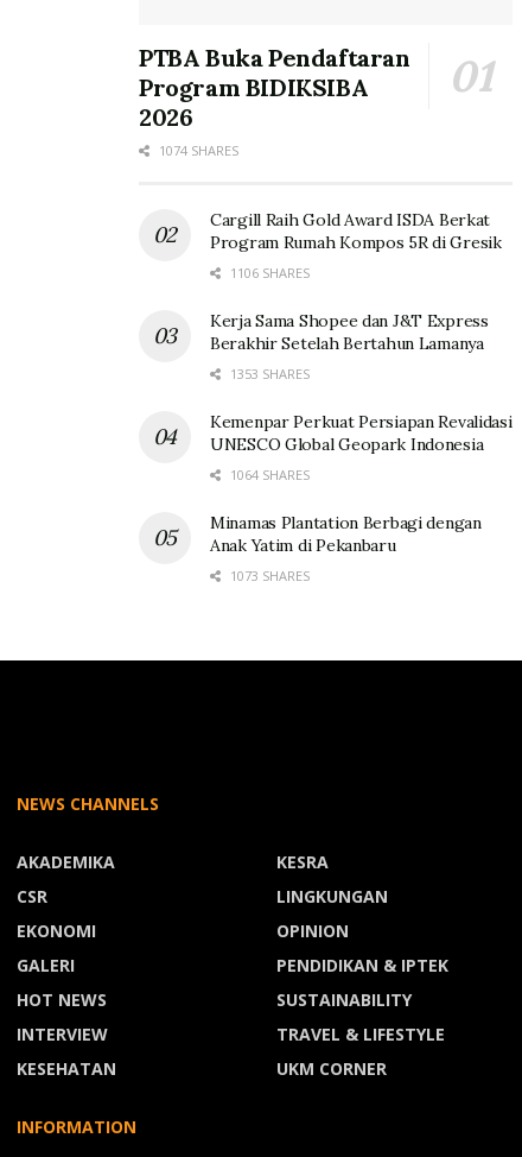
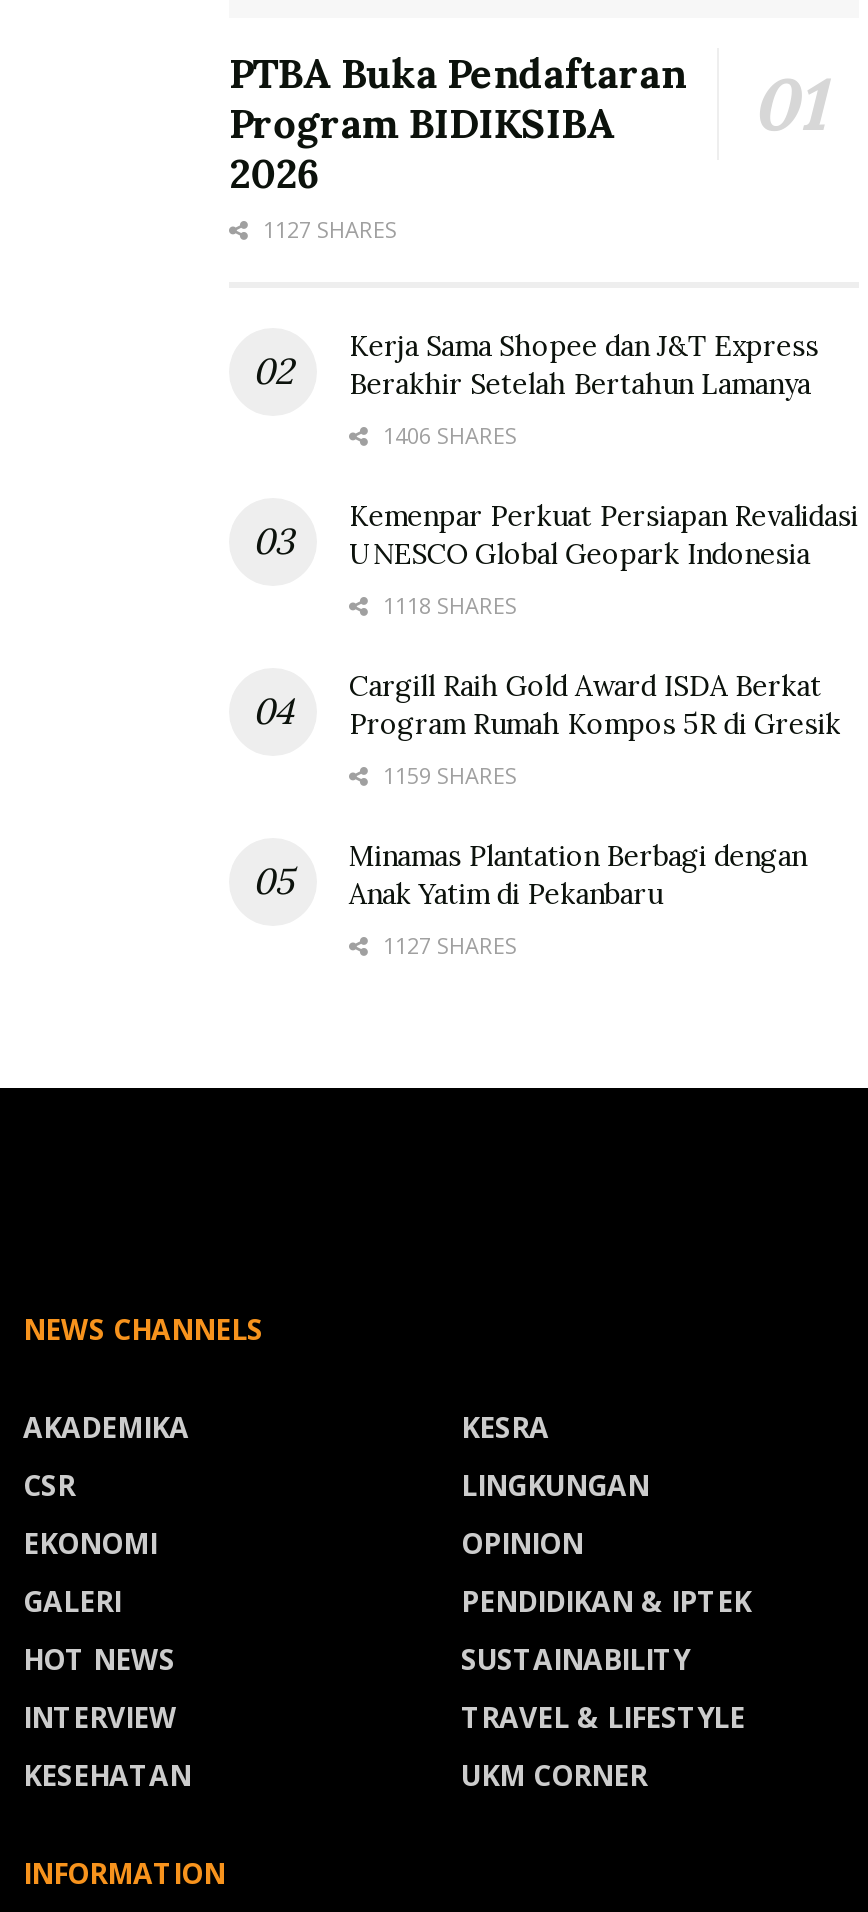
- 1074 SHARES
+ 1127 SHARES
+ 1406 SHARES
+ 1118 SHARES

moved down: Cargill Raih Gold Award ISDA Berkat | Program Rumah Kompos 5R di Gresik

- 1106 SHARES
- 1353 SHARES
- 1064 SHARES
+ 1159 SHARES

moved up: Kerja Sama Shopee dan J&T Express | Berakhir Setelah Bertahun Lamanya

moved up: Kemenpar Perkuat Persiapan Revalidasi | UNESCO Global Geopark Indonesia

- 1073 SHARES
+ 1127 SHARES
